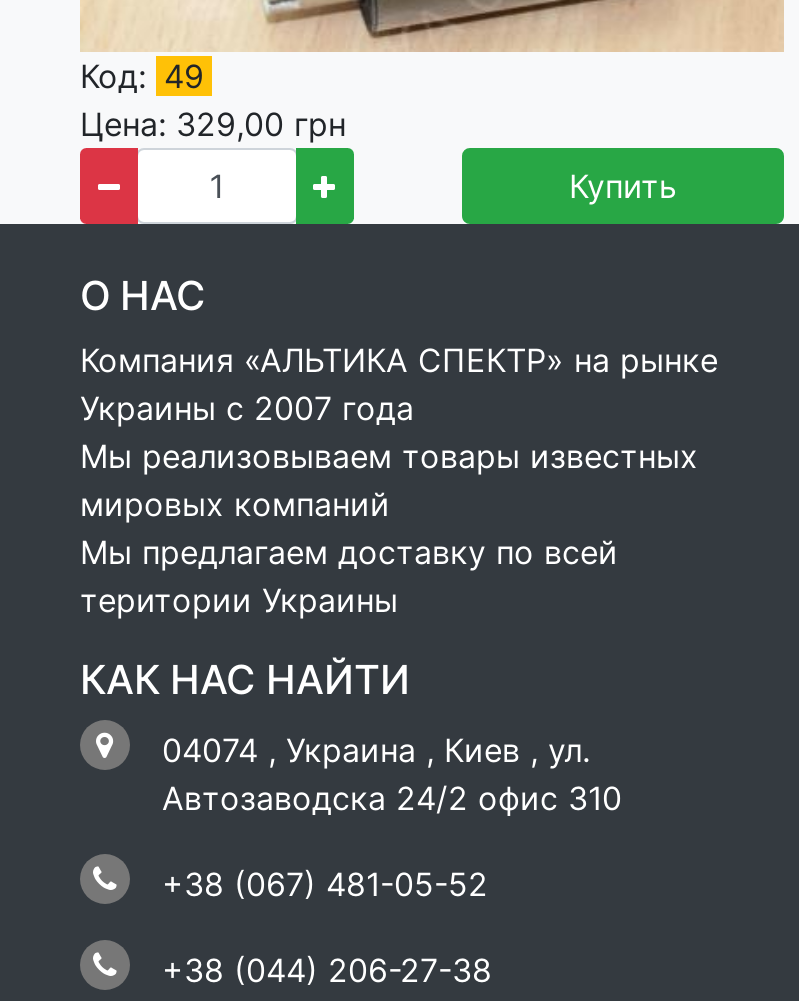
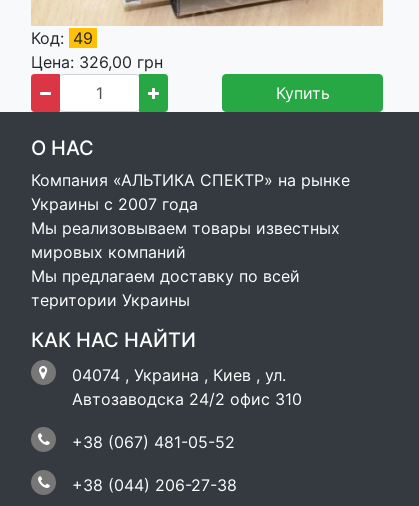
- Цена: 329,00 грн
+ Цена: 326,00 грн
